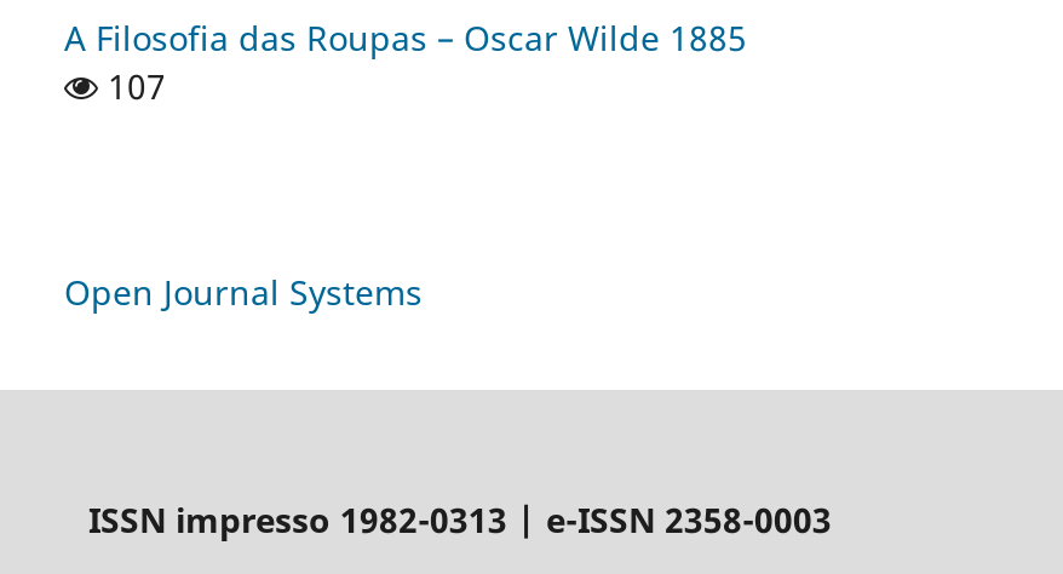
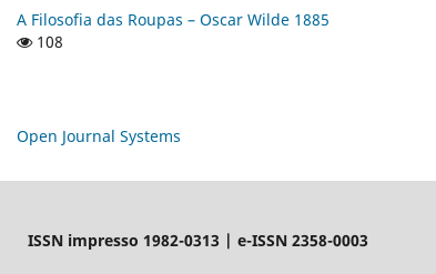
- 107
+ 108
